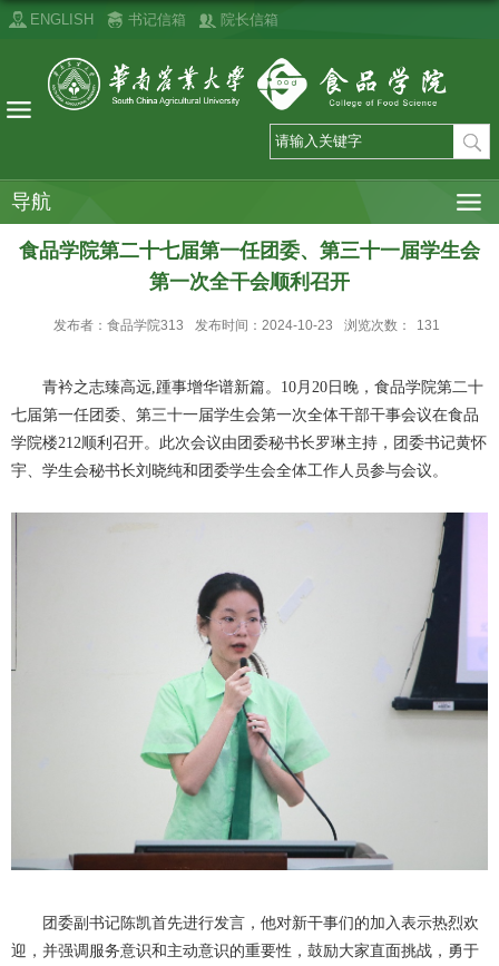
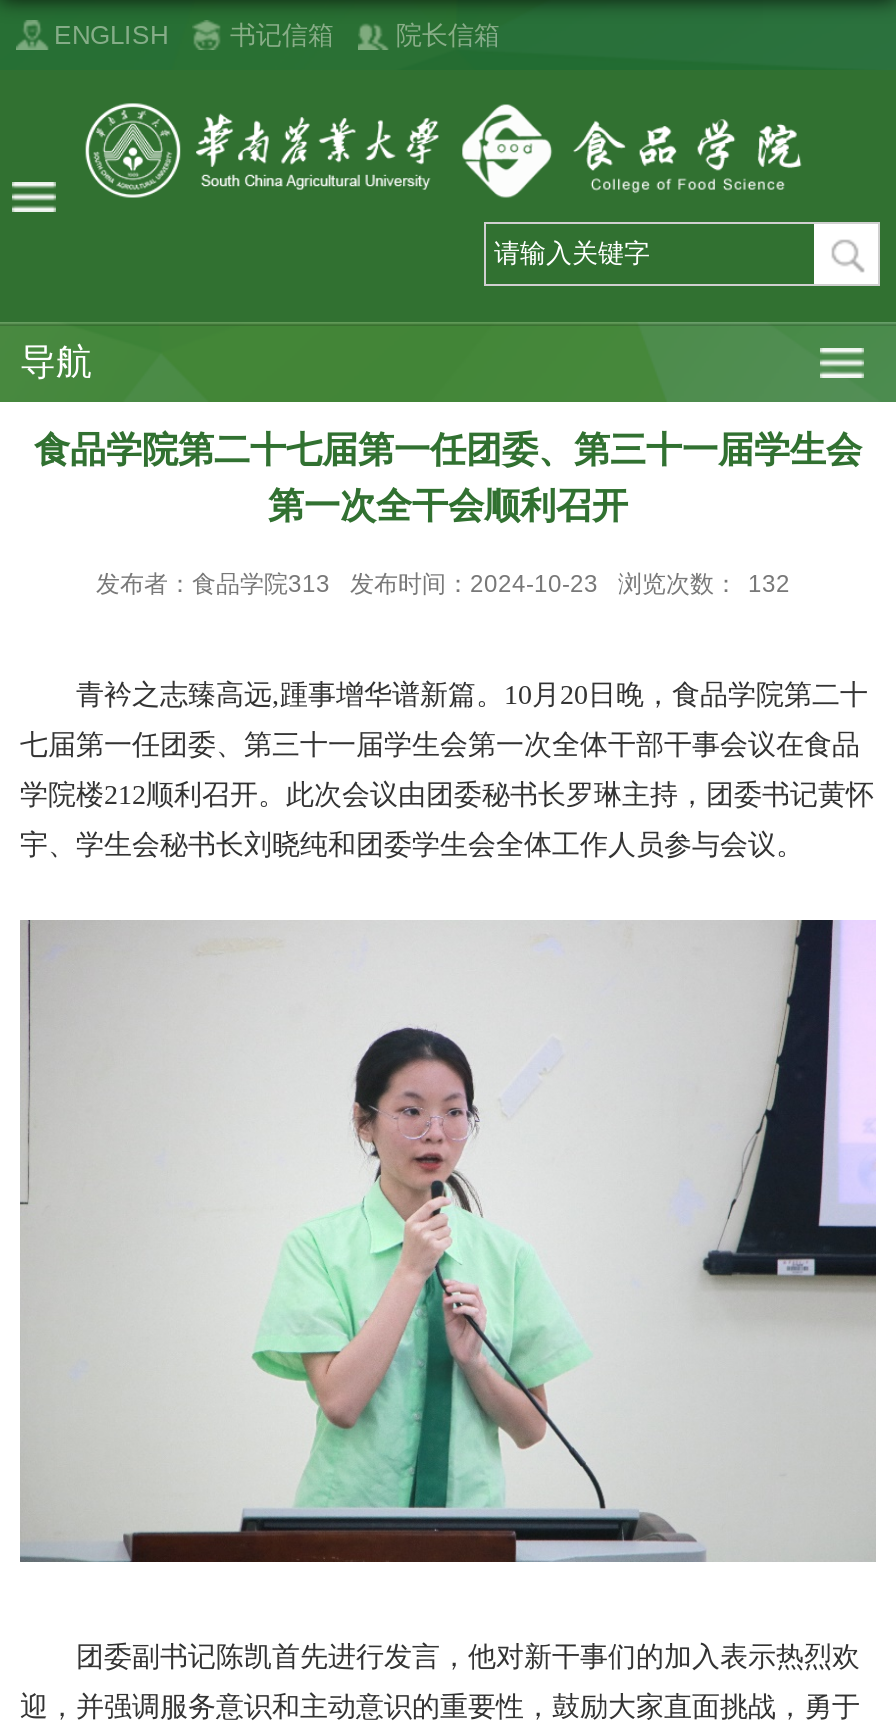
- 发布者：食品学院313 发布时间：2024-10-23 浏览次数： 131
+ 发布者：食品学院313 发布时间：2024-10-23 浏览次数： 132
